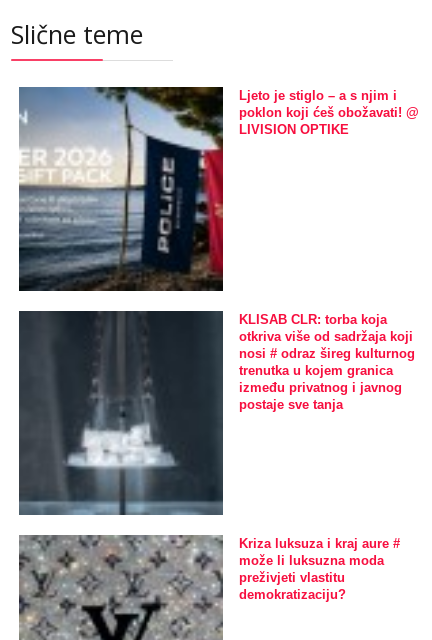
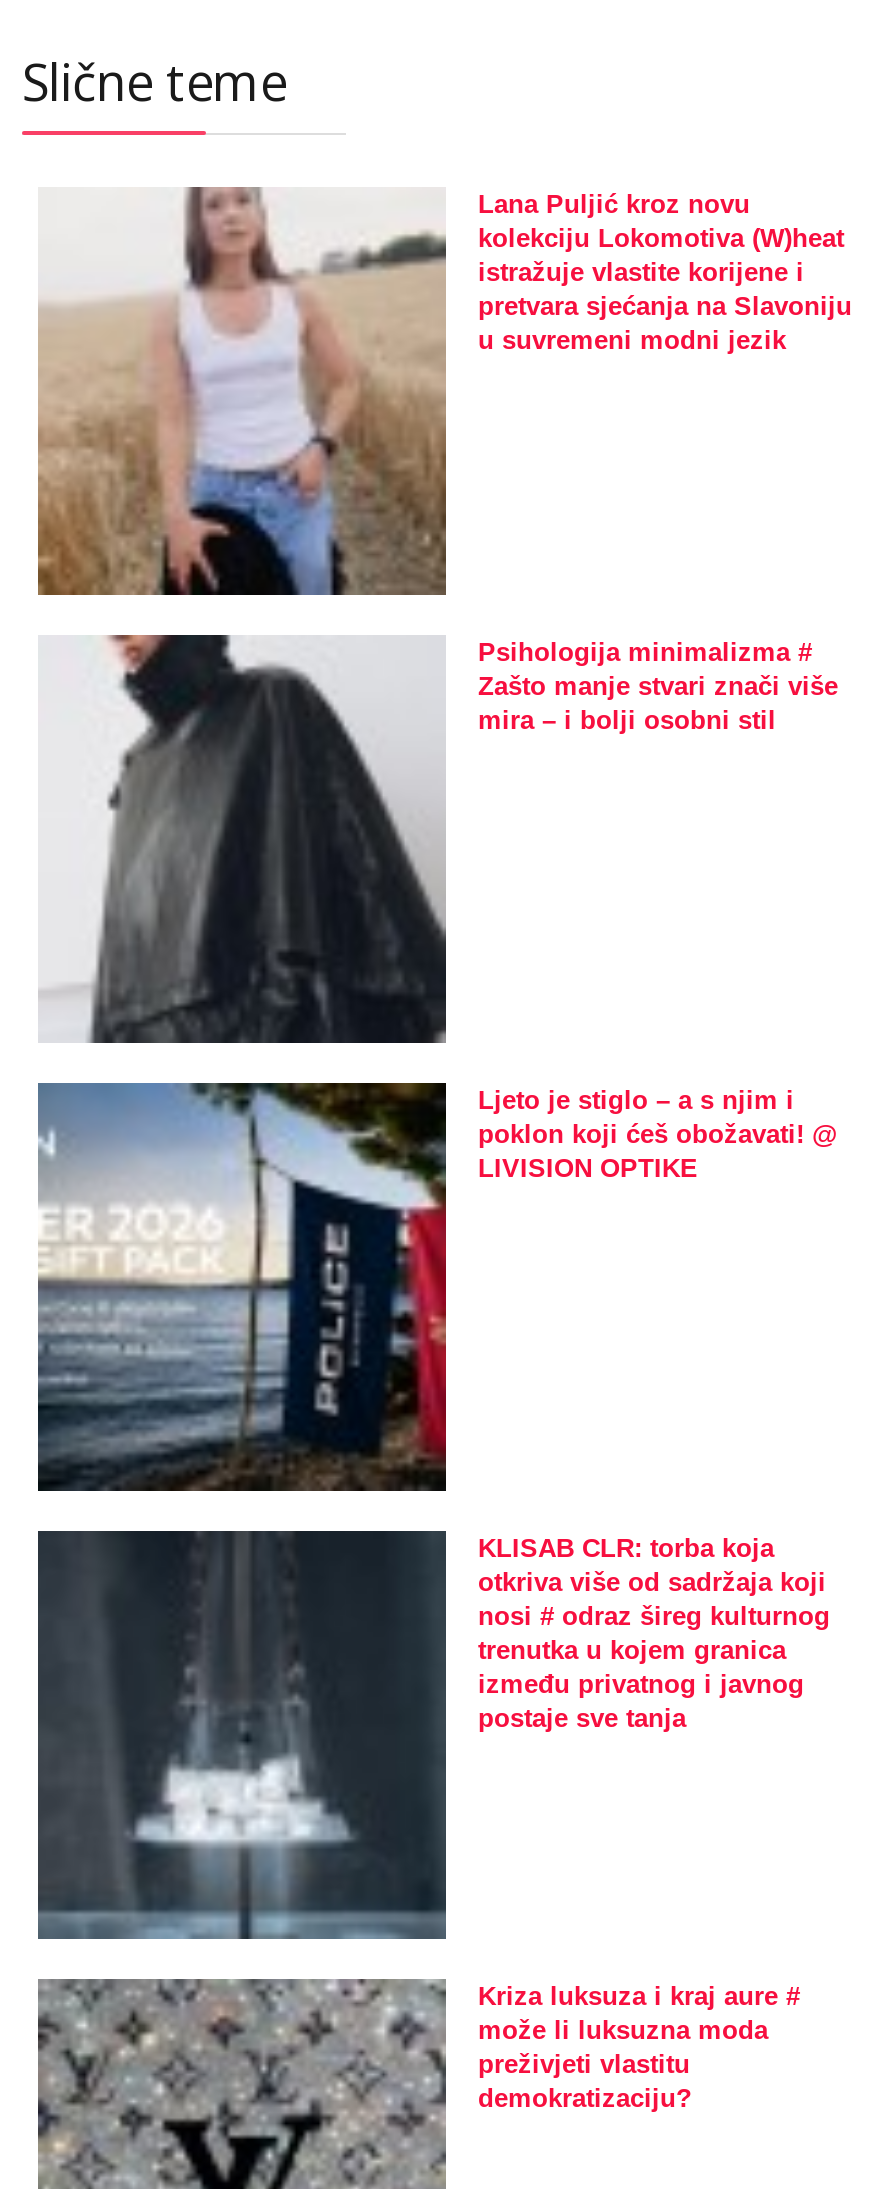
+ [image]
+ Lana Puljić kroz novu
+ kolekciju Lokomotiva (W)heat
+ istražuje vlastite korijene i
+ pretvara sjećanja na Slavoniju
+ u suvremeni modni jezik

+ [image]
+ Psihologija minimalizma #
+ Zašto manje stvari znači više
+ mira – i bolji osobni stil
